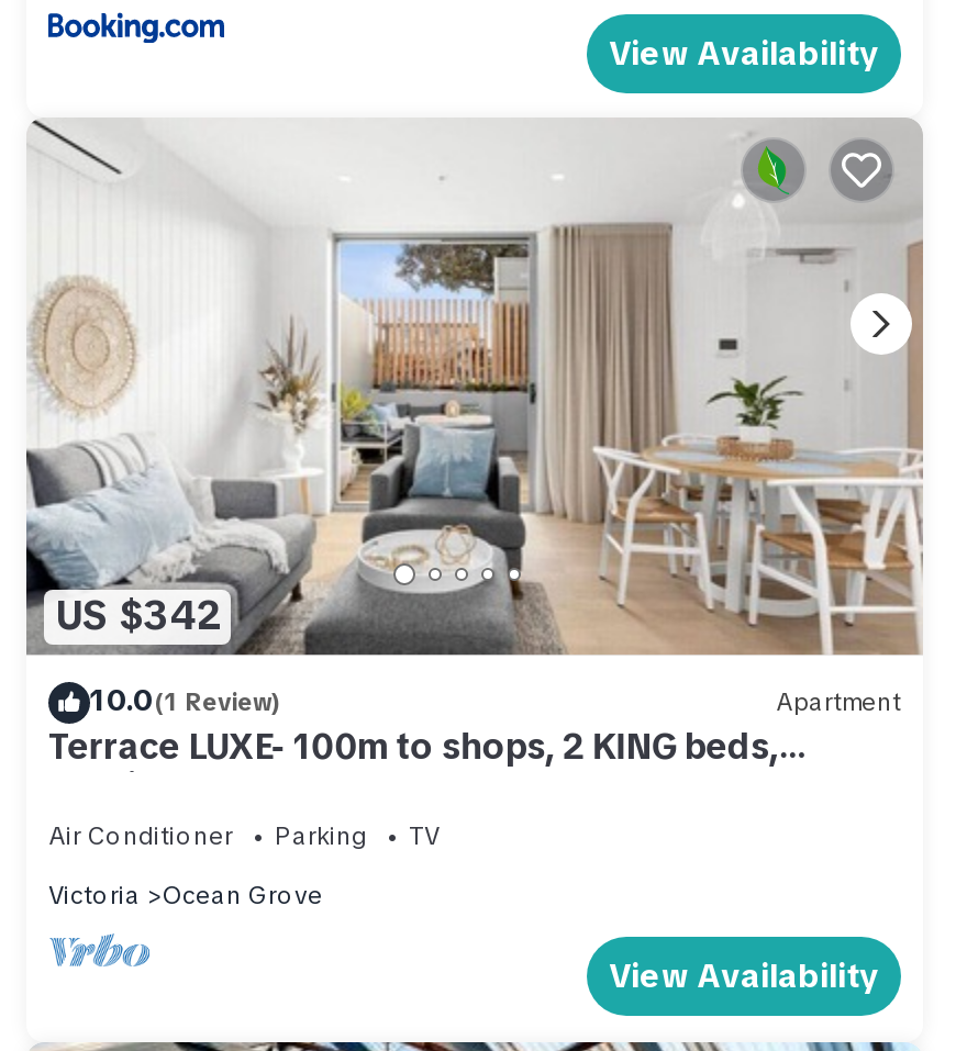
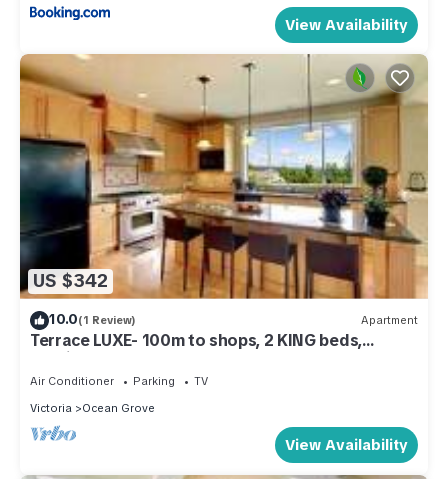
- [image]
+ [image]
